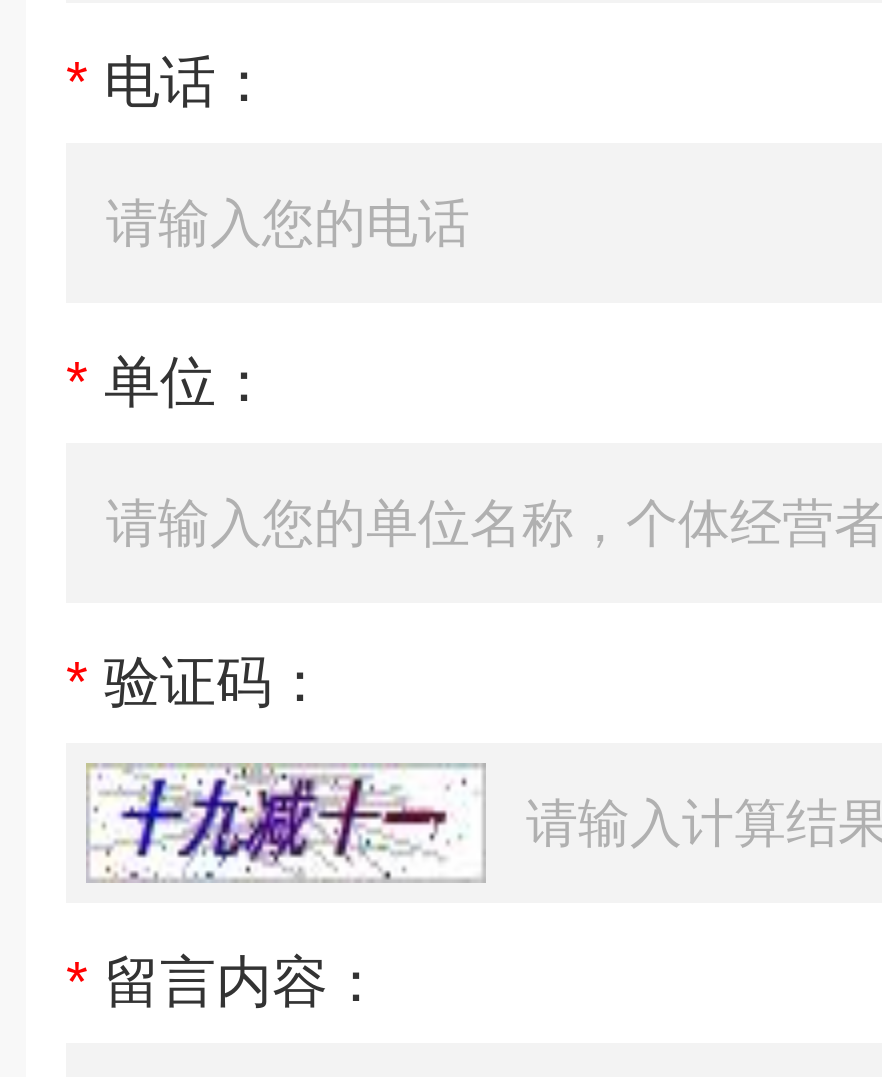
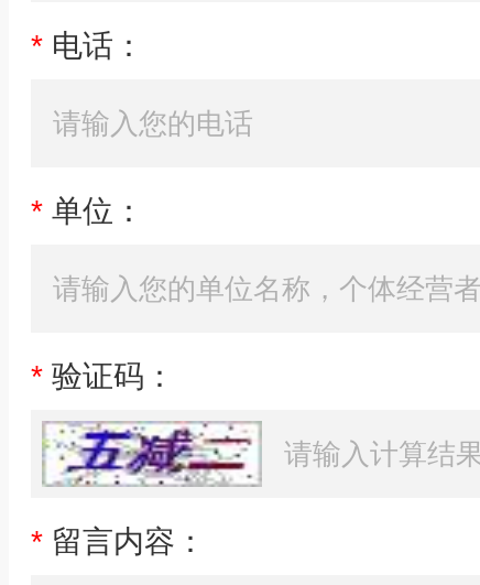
- [image]
+ [image]
